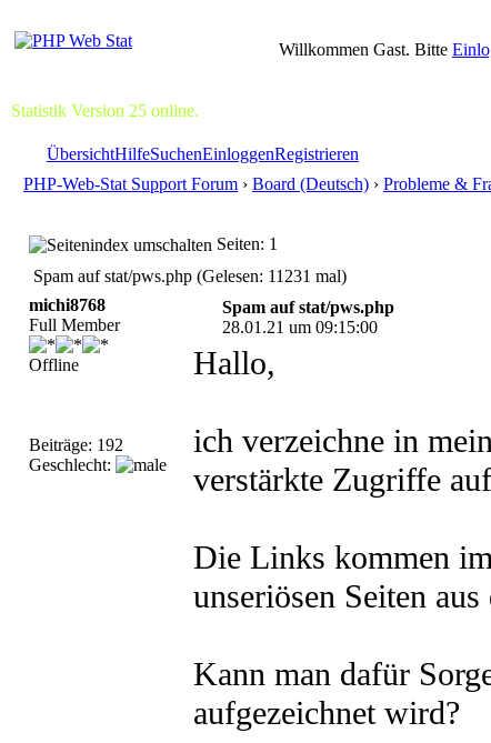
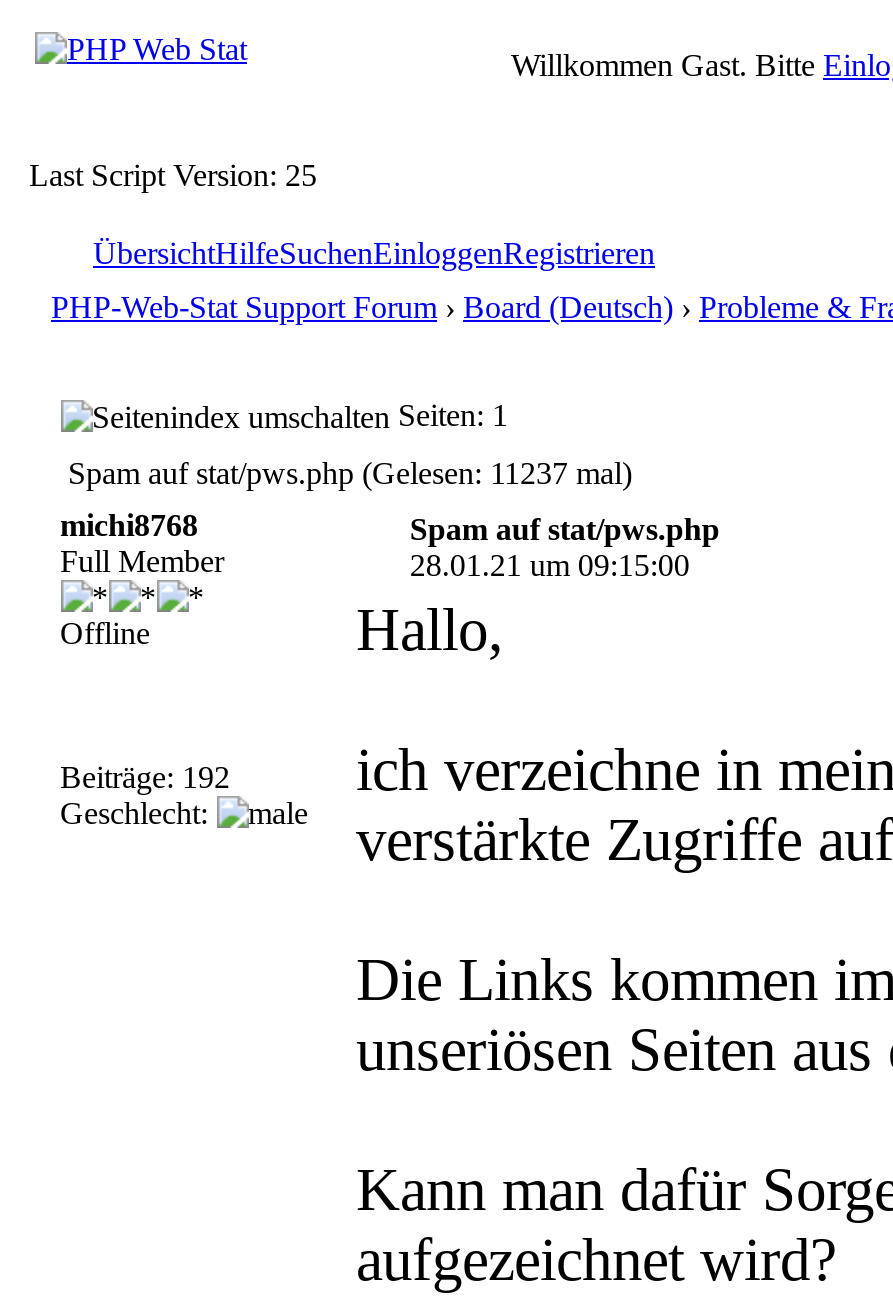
- Statistik Version 25 online.
+ Last Script Version: 25

- Spam auf stat/pws.php (Gelesen: 11231 mal)
+ Spam auf stat/pws.php (Gelesen: 11237 mal)
